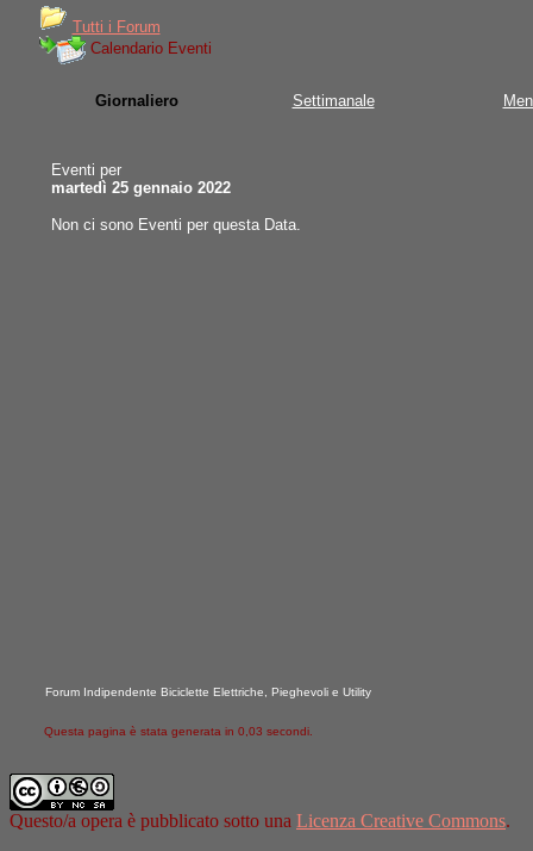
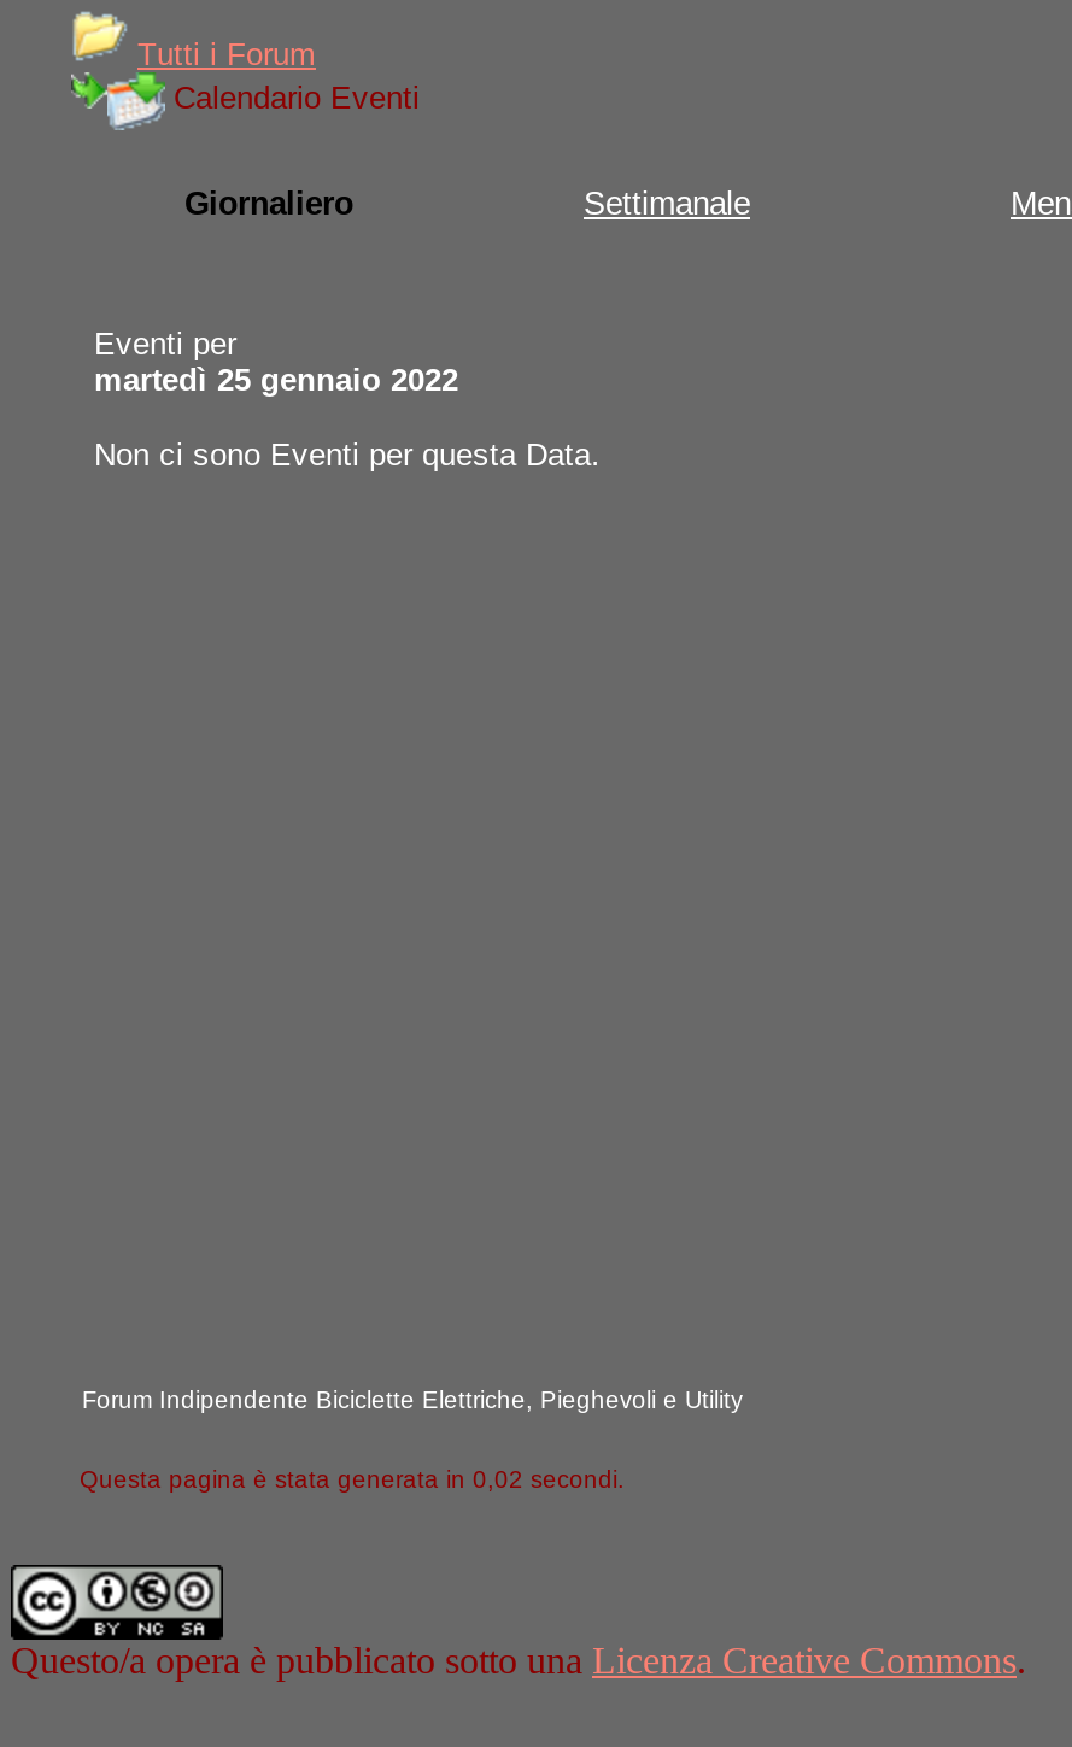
- Questa pagina è stata generata in 0,03 secondi.
+ Questa pagina è stata generata in 0,02 secondi.
